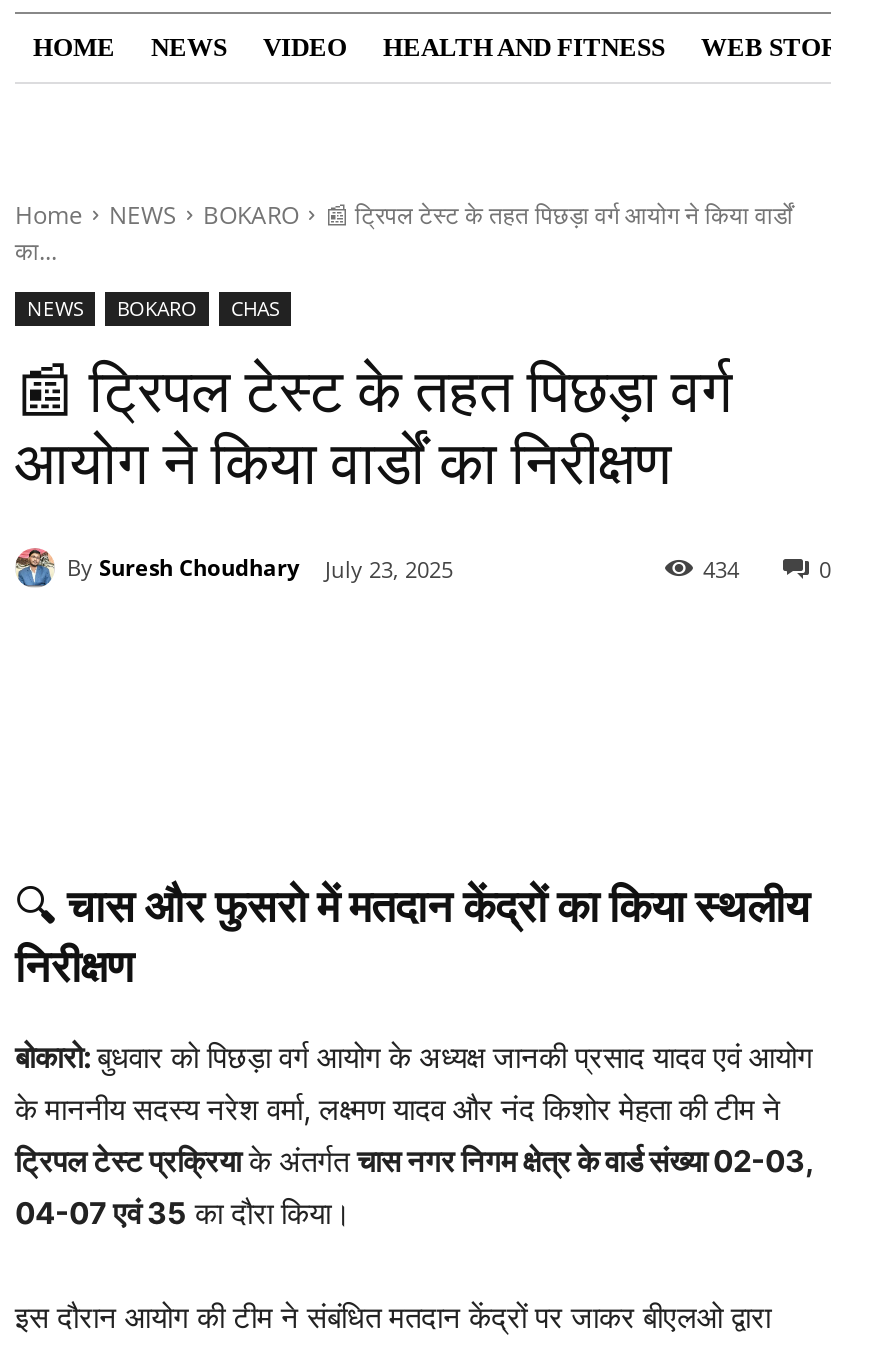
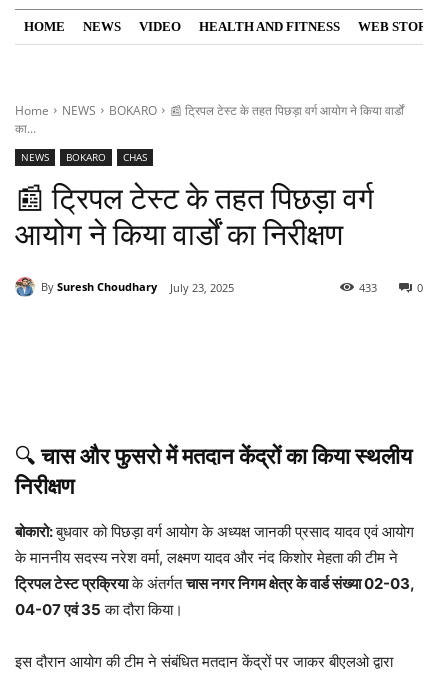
- 434
+ 433
